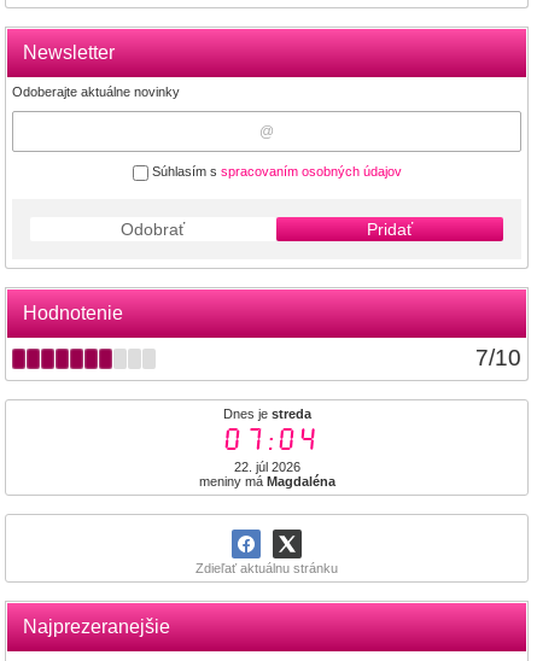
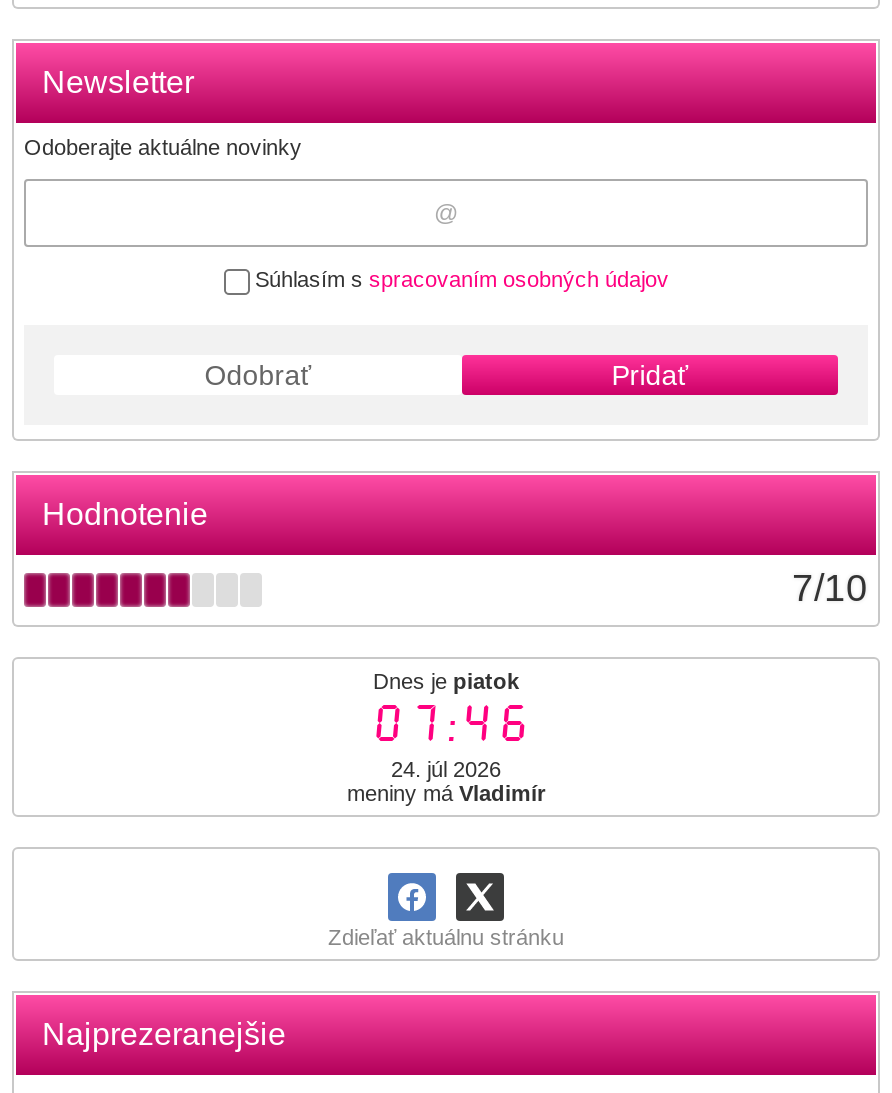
- Dnes je streda
+ Dnes je piatok

- 07:04
+ 07:46

- 22. júl 2026
+ 24. júl 2026

- meniny má Magdaléna
+ meniny má Vladimír
